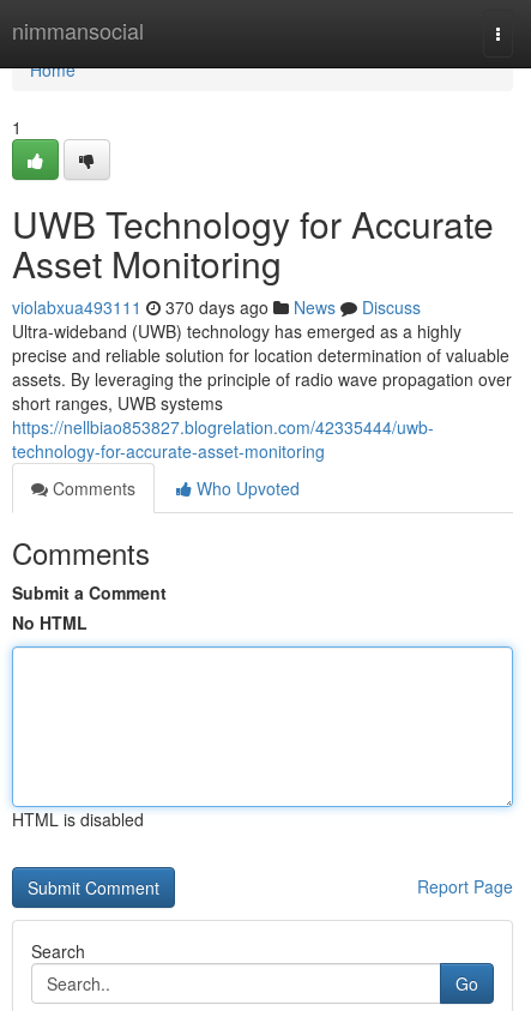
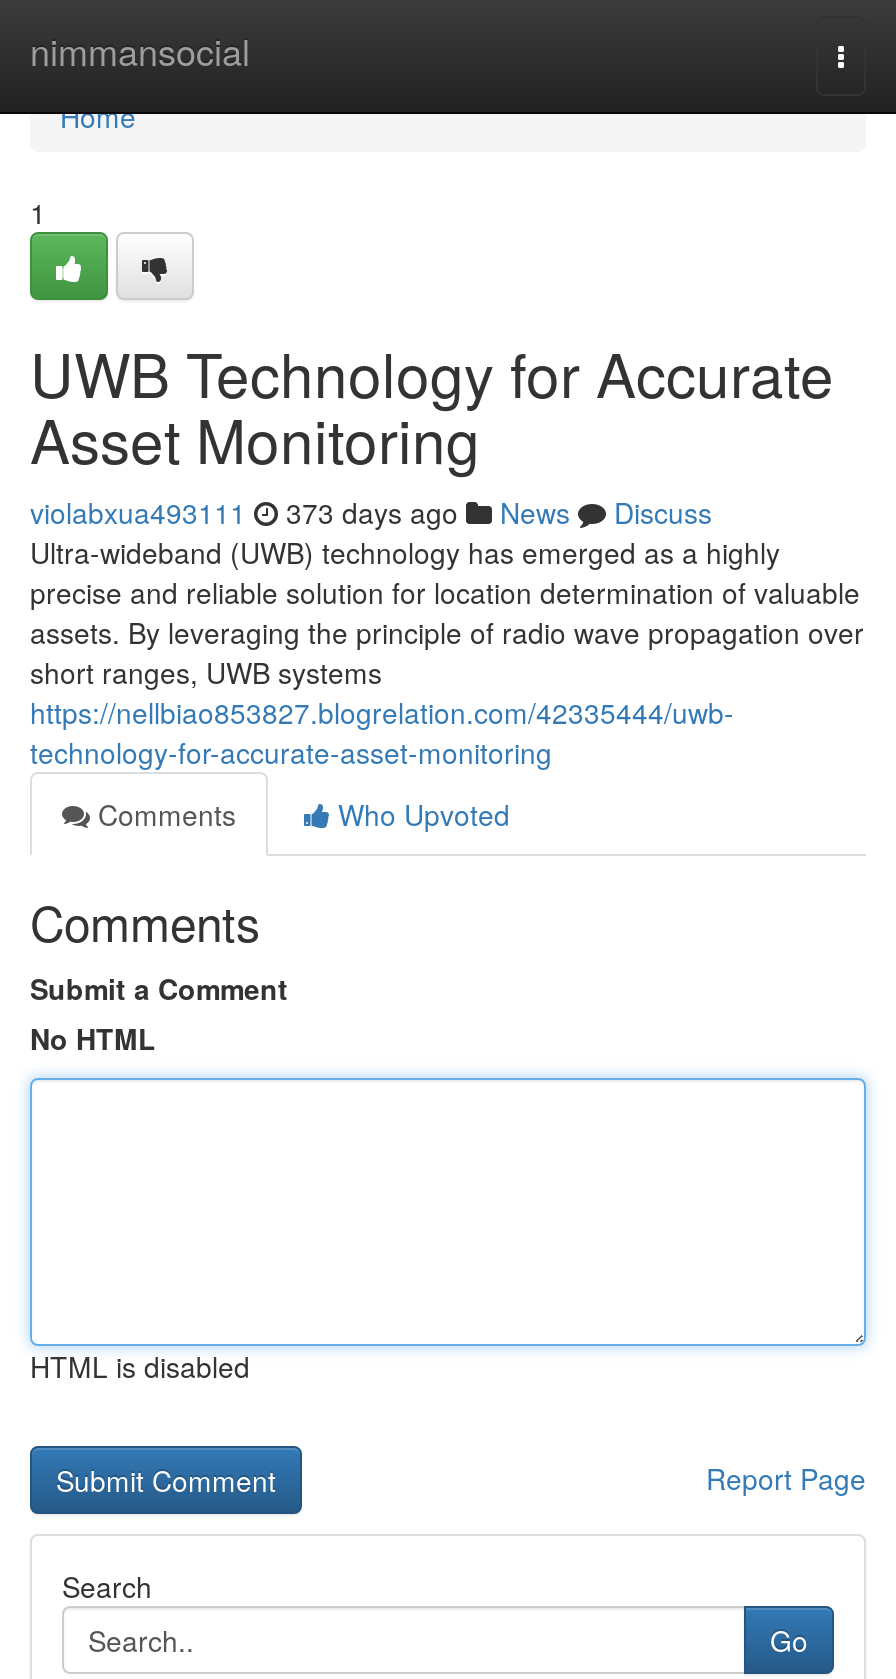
- violabxua493111 370 days ago News Discuss
+ violabxua493111 373 days ago News Discuss
